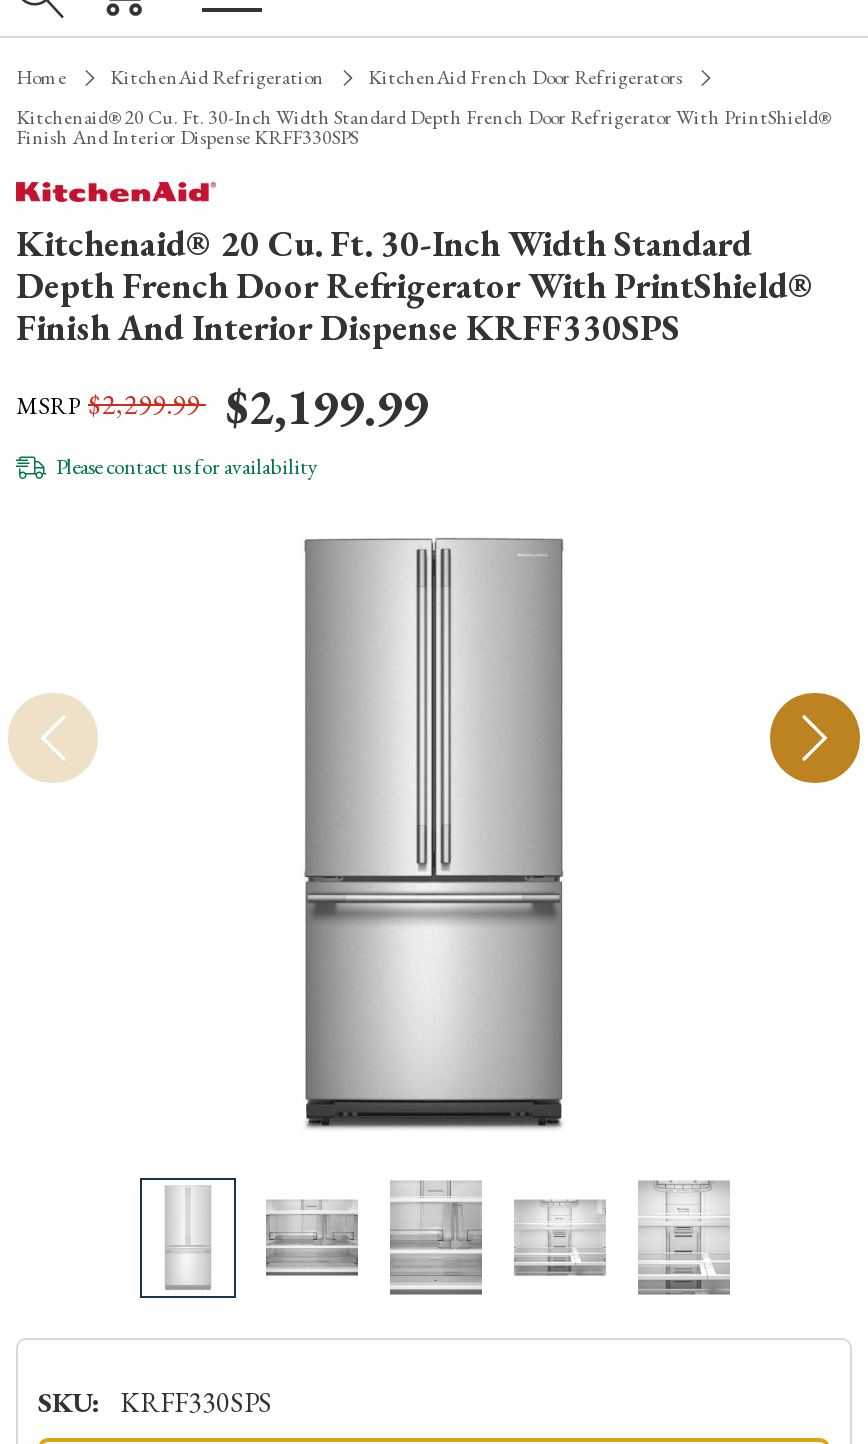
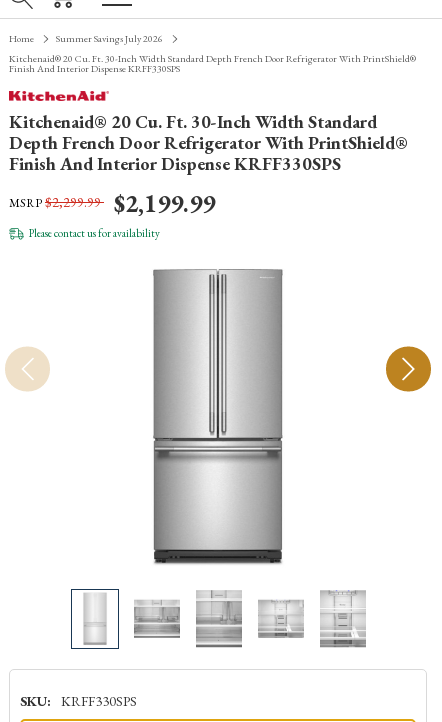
- KitchenAid Refrigeration
- KitchenAid French Door Refrigerators
+ Summer Savings July 2026
